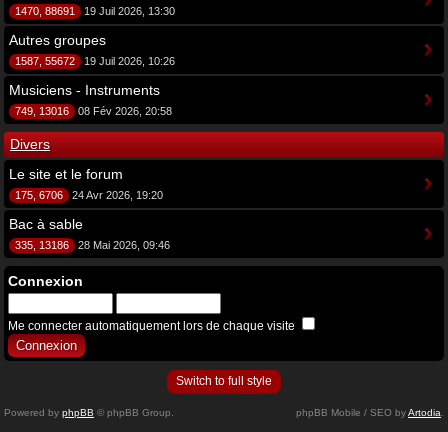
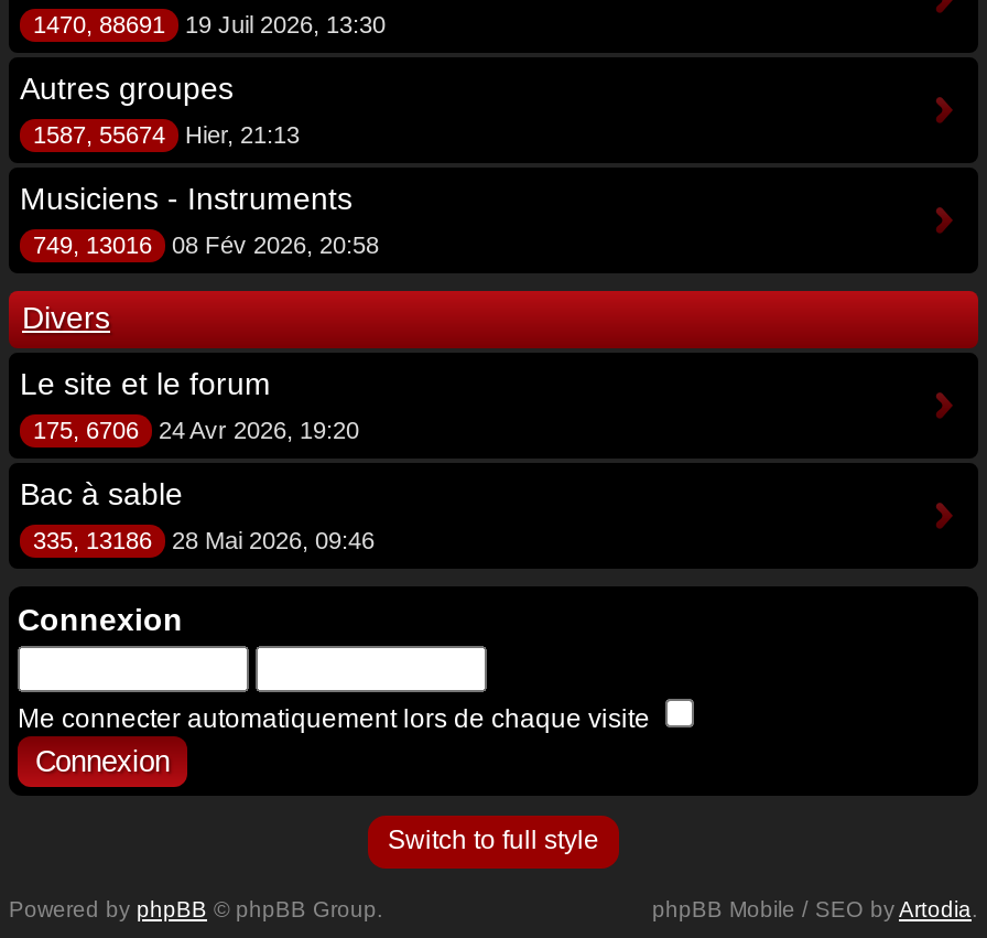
- 1587, 55672 19 Juil 2026, 10:26
+ 1587, 55674 Hier, 21:13
